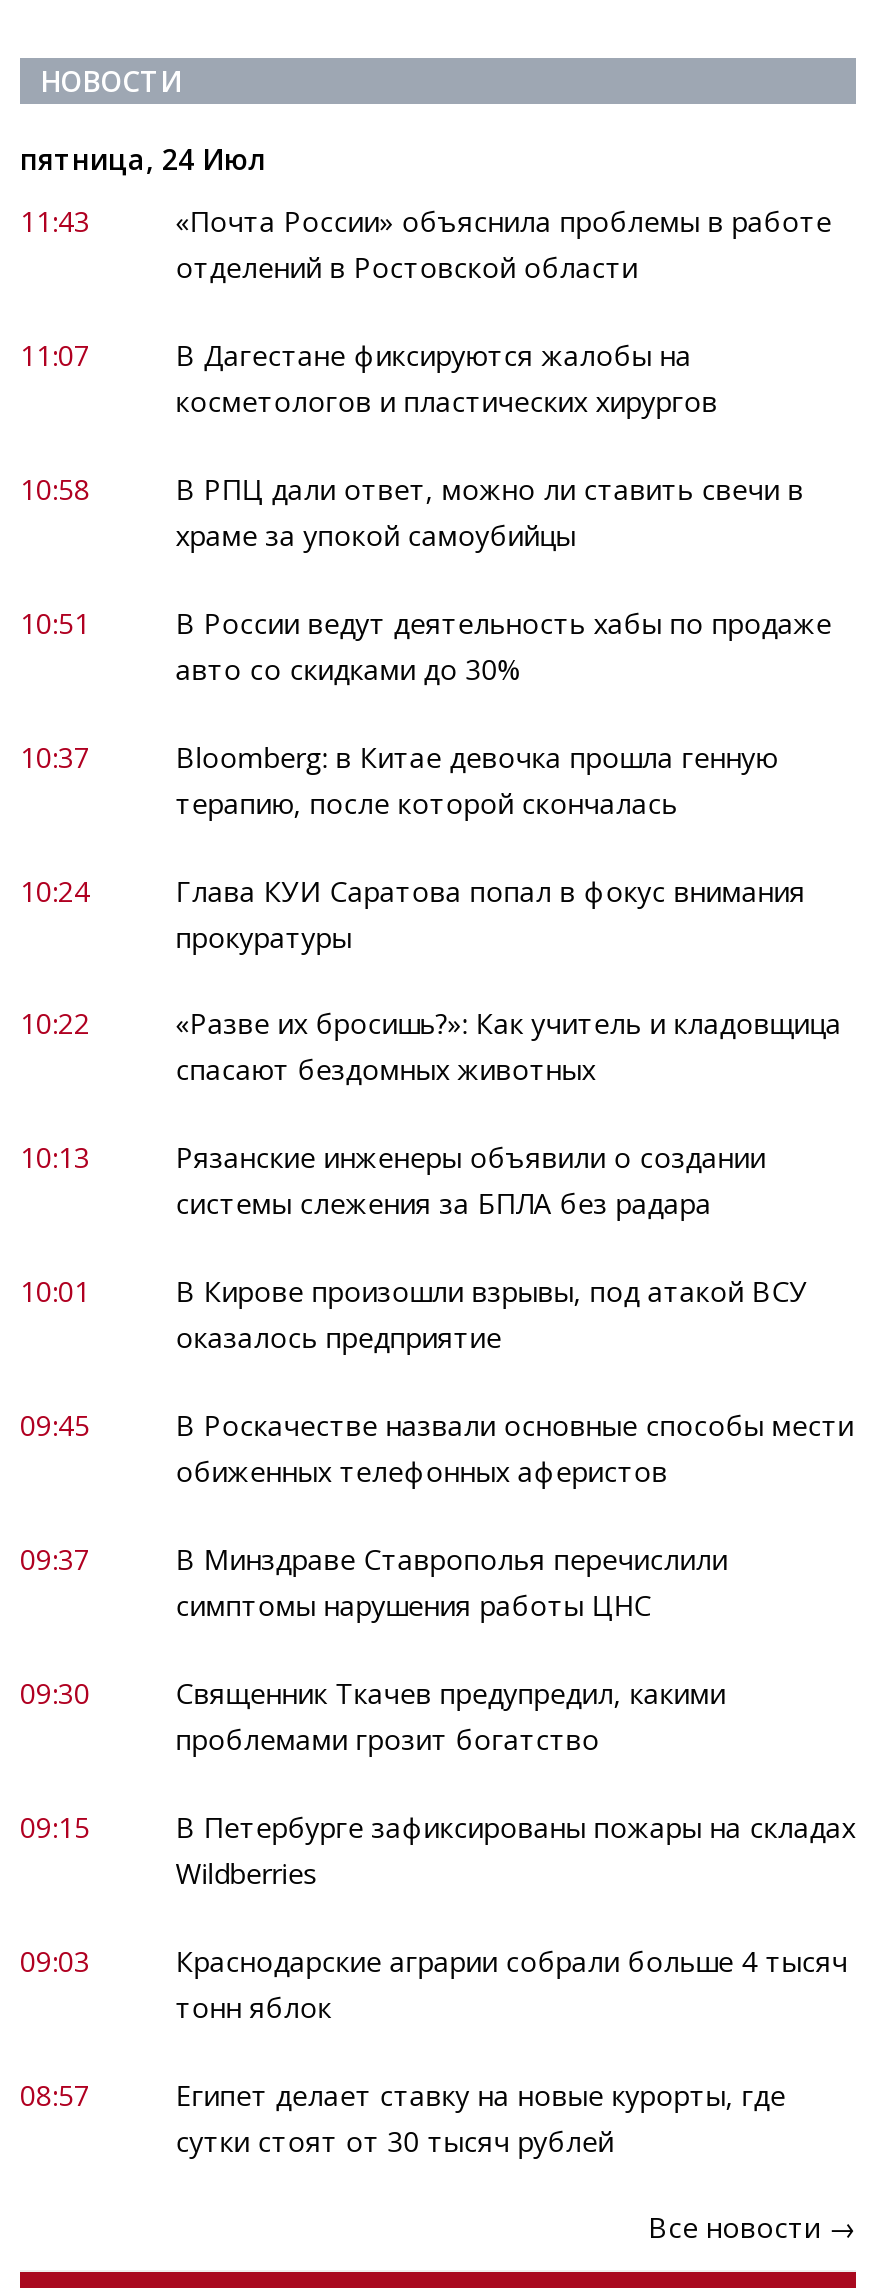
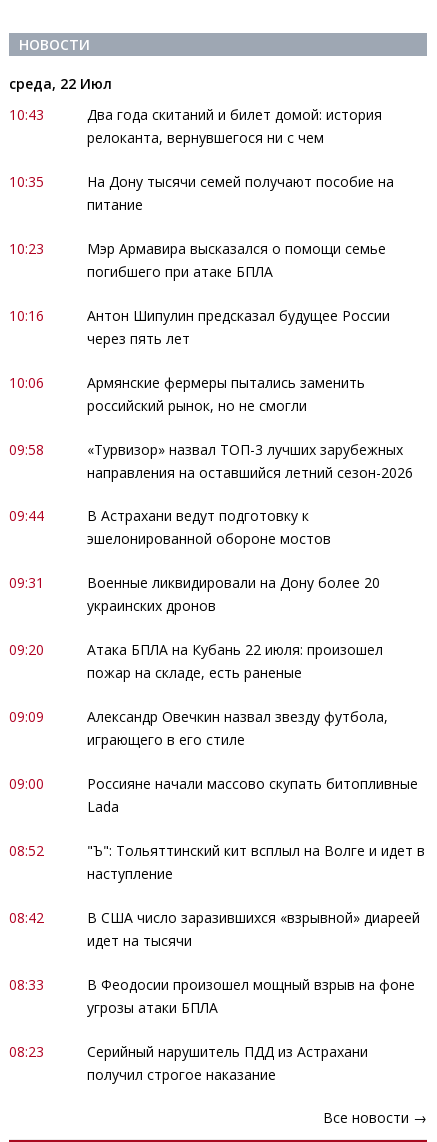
- пятница, 24 Июл
+ среда, 22 Июл

- 11:43
- «Почта России» объяснила проблемы в работе
- отделений в Ростовской области
+ 10:43
+ Два года скитаний и билет домой: история
+ релоканта, вернувшегося ни с чем

- 11:07
- В Дагестане фиксируются жалобы на
- косметологов и пластических хирургов
+ 10:35
+ На Дону тысячи семей получают пособие на
+ питание

- 10:58
- В РПЦ дали ответ, можно ли ставить свечи в
- храме за упокой самоубийцы
+ 10:23
+ Мэр Армавира высказался о помощи семье
+ погибшего при атаке БПЛА

- 10:51
- В России ведут деятельность хабы по продаже
- авто со скидками до 30%
+ 10:16
+ Антон Шипулин предсказал будущее России
+ через пять лет

- 10:37
- Bloomberg: в Китае девочка прошла генную
- терапию, после которой скончалась
+ 10:06
+ Армянские фермеры пытались заменить
+ российский рынок, но не смогли

- 10:24
- Глава КУИ Саратова попал в фокус внимания
- прокуратуры
+ 09:58
+ «Турвизор» назвал ТОП-3 лучших зарубежных
+ направления на оставшийся летний сезон-2026

- 10:22
- «Разве их бросишь?»: Как учитель и кладовщица
- спасают бездомных животных
+ 09:44
+ В Астрахани ведут подготовку к
+ эшелонированной обороне мостов

- 10:13
- Рязанские инженеры объявили о создании
- системы слежения за БПЛА без радара
+ 09:31
+ Военные ликвидировали на Дону более 20
+ украинских дронов

- 10:01
- В Кирове произошли взрывы, под атакой ВСУ
- оказалось предприятие
+ 09:20
+ Атака БПЛА на Кубань 22 июля: произошел
+ пожар на складе, есть раненые

- 09:45
- В Роскачестве назвали основные способы мести
- обиженных телефонных аферистов
+ 09:09
+ Александр Овечкин назвал звезду футбола,
+ играющего в его стиле

- 09:37
- В Минздраве Ставрополья перечислили
- симптомы нарушения работы ЦНС
+ 09:00
+ Россияне начали массово скупать битопливные
+ Lada

- 09:30
- Священник Ткачев предупредил, какими
- проблемами грозит богатство
+ 08:52
+ "Ъ": Тольяттинский кит всплыл на Волге и идет в
+ наступление

- 09:15
- В Петербурге зафиксированы пожары на складах
- Wildberries
+ 08:42
+ В США число заразившихся «взрывной» диареей
+ идет на тысячи

- 09:03
- Краснодарские аграрии собрали больше 4 тысяч
- тонн яблок
+ 08:33
+ В Феодосии произошел мощный взрыв на фоне
+ угрозы атаки БПЛА

- 08:57
- Египет делает ставку на новые курорты, где
- сутки стоят от 30 тысяч рублей
+ 08:23
+ Серийный нарушитель ПДД из Астрахани
+ получил строгое наказание
